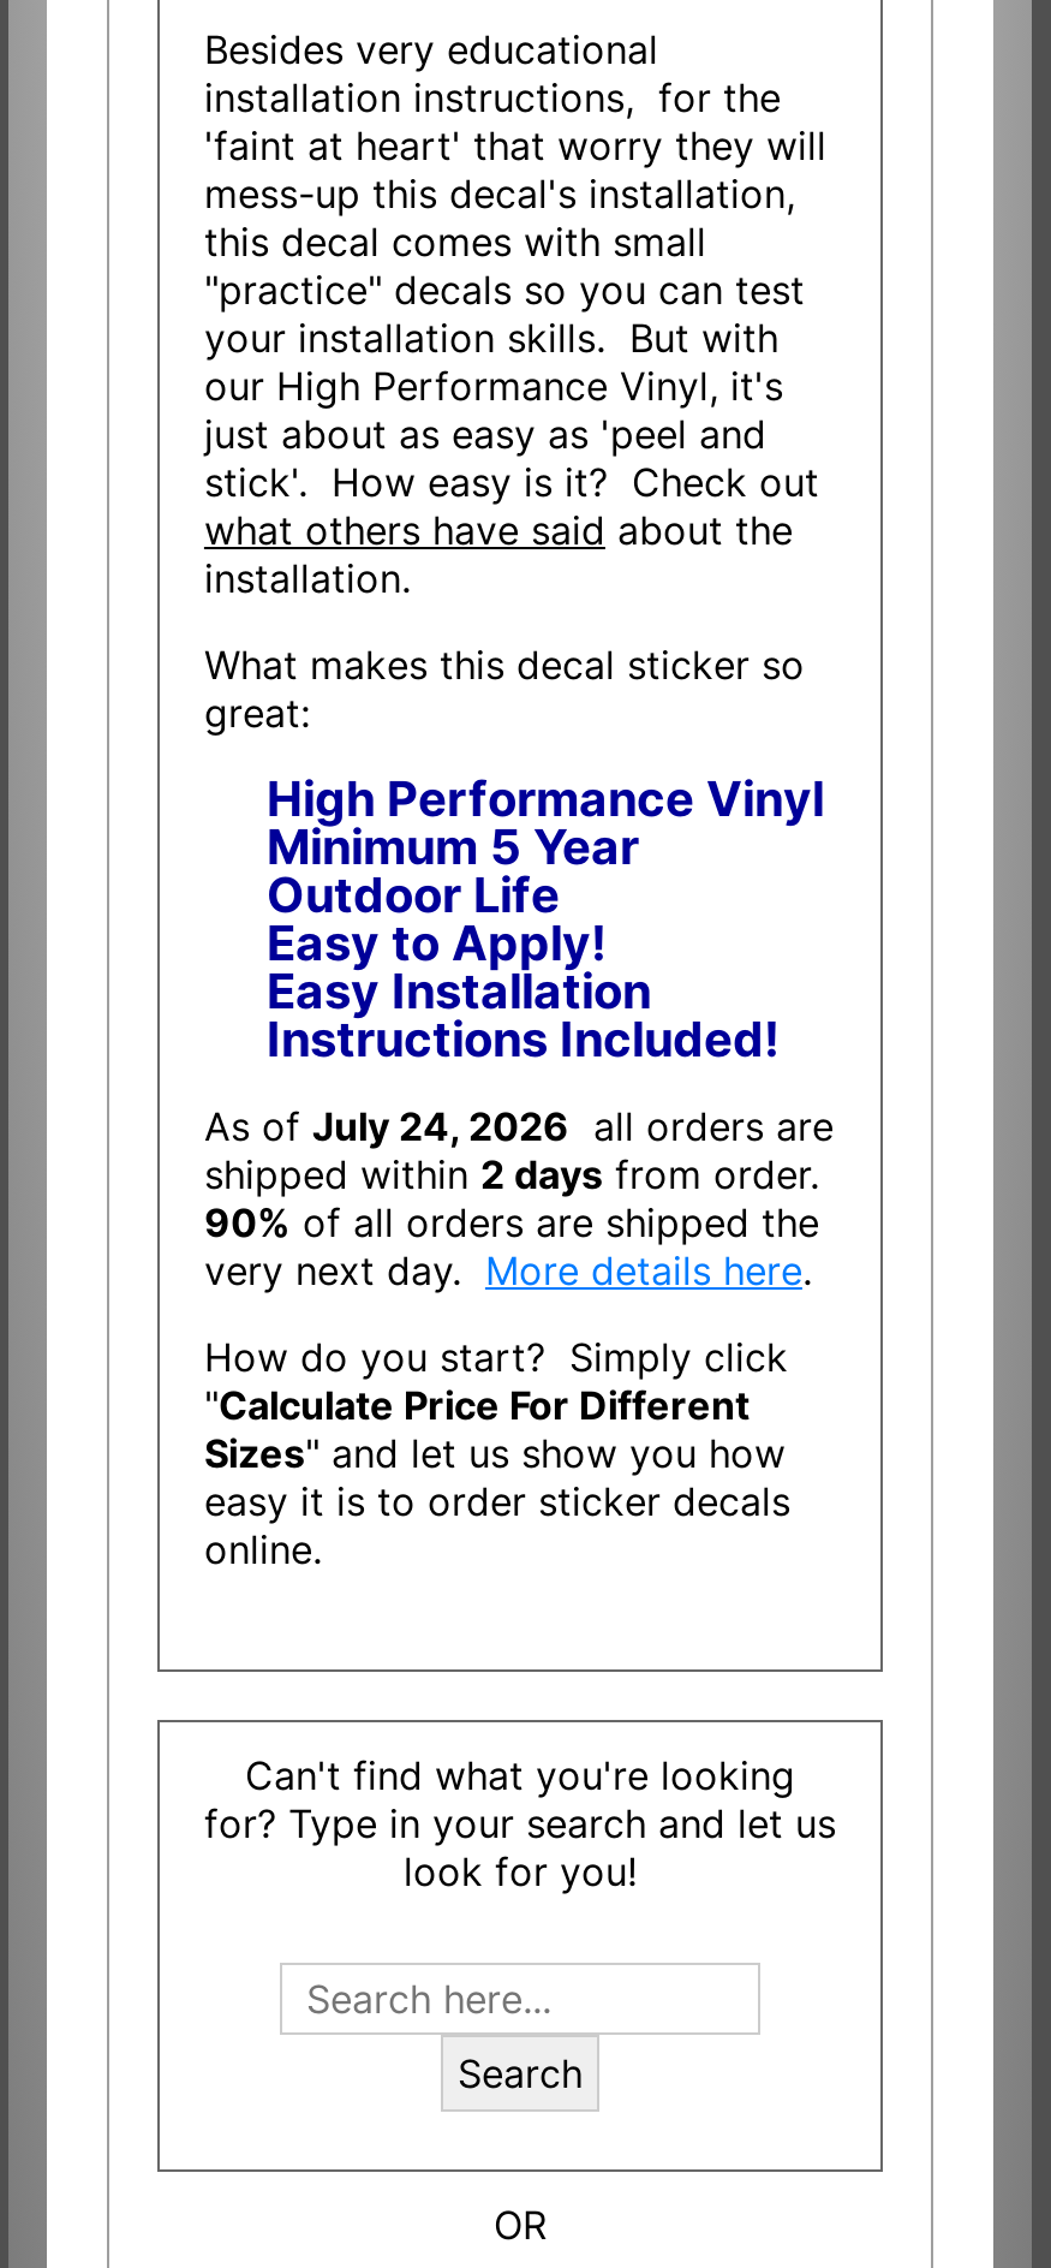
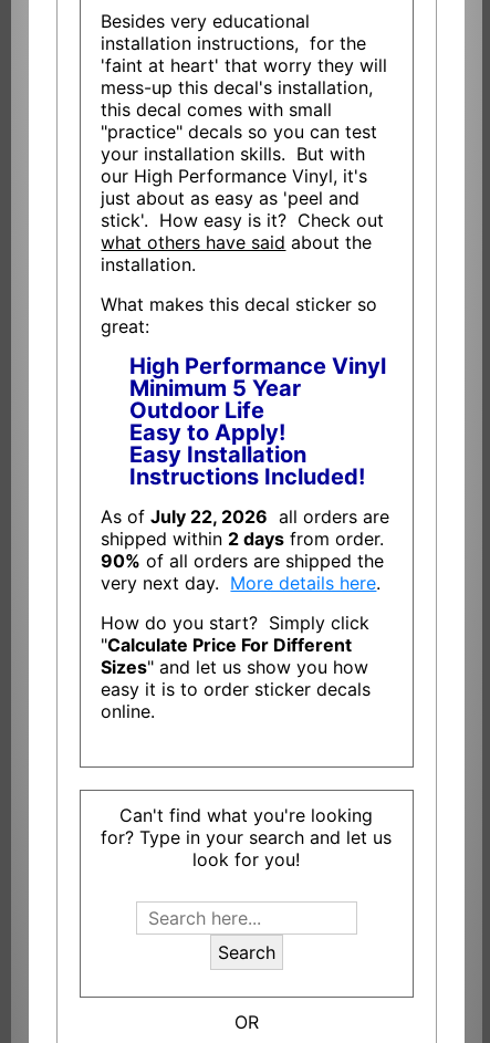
- As of July 24, 2026 all orders are
+ As of July 22, 2026 all orders are
